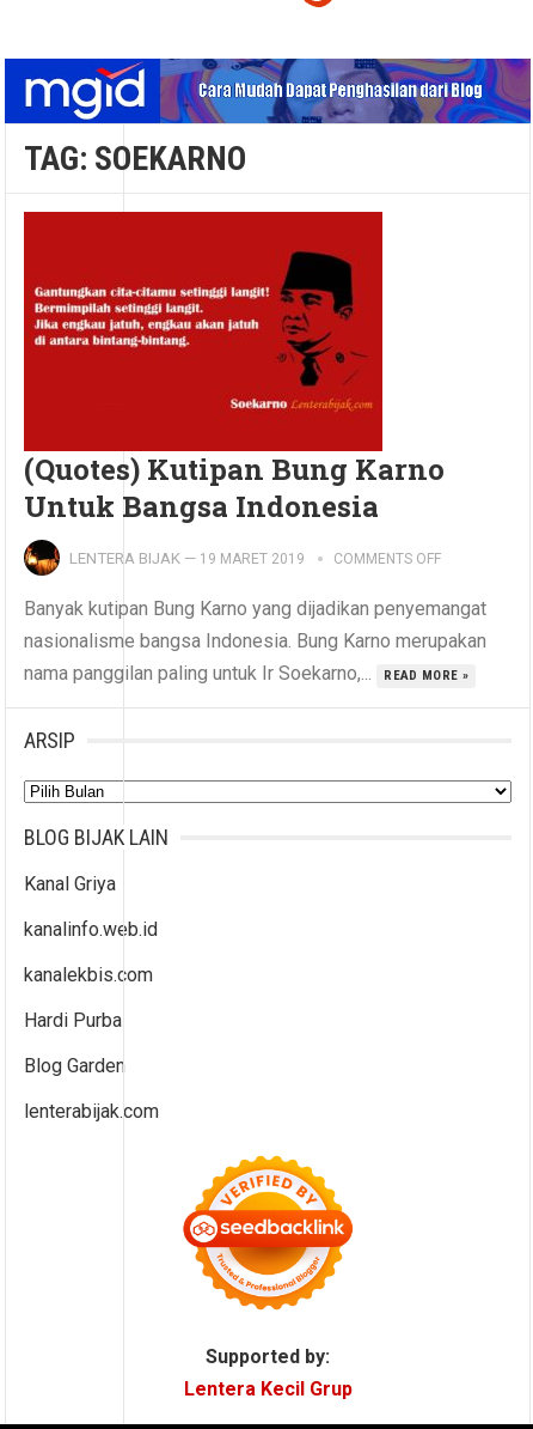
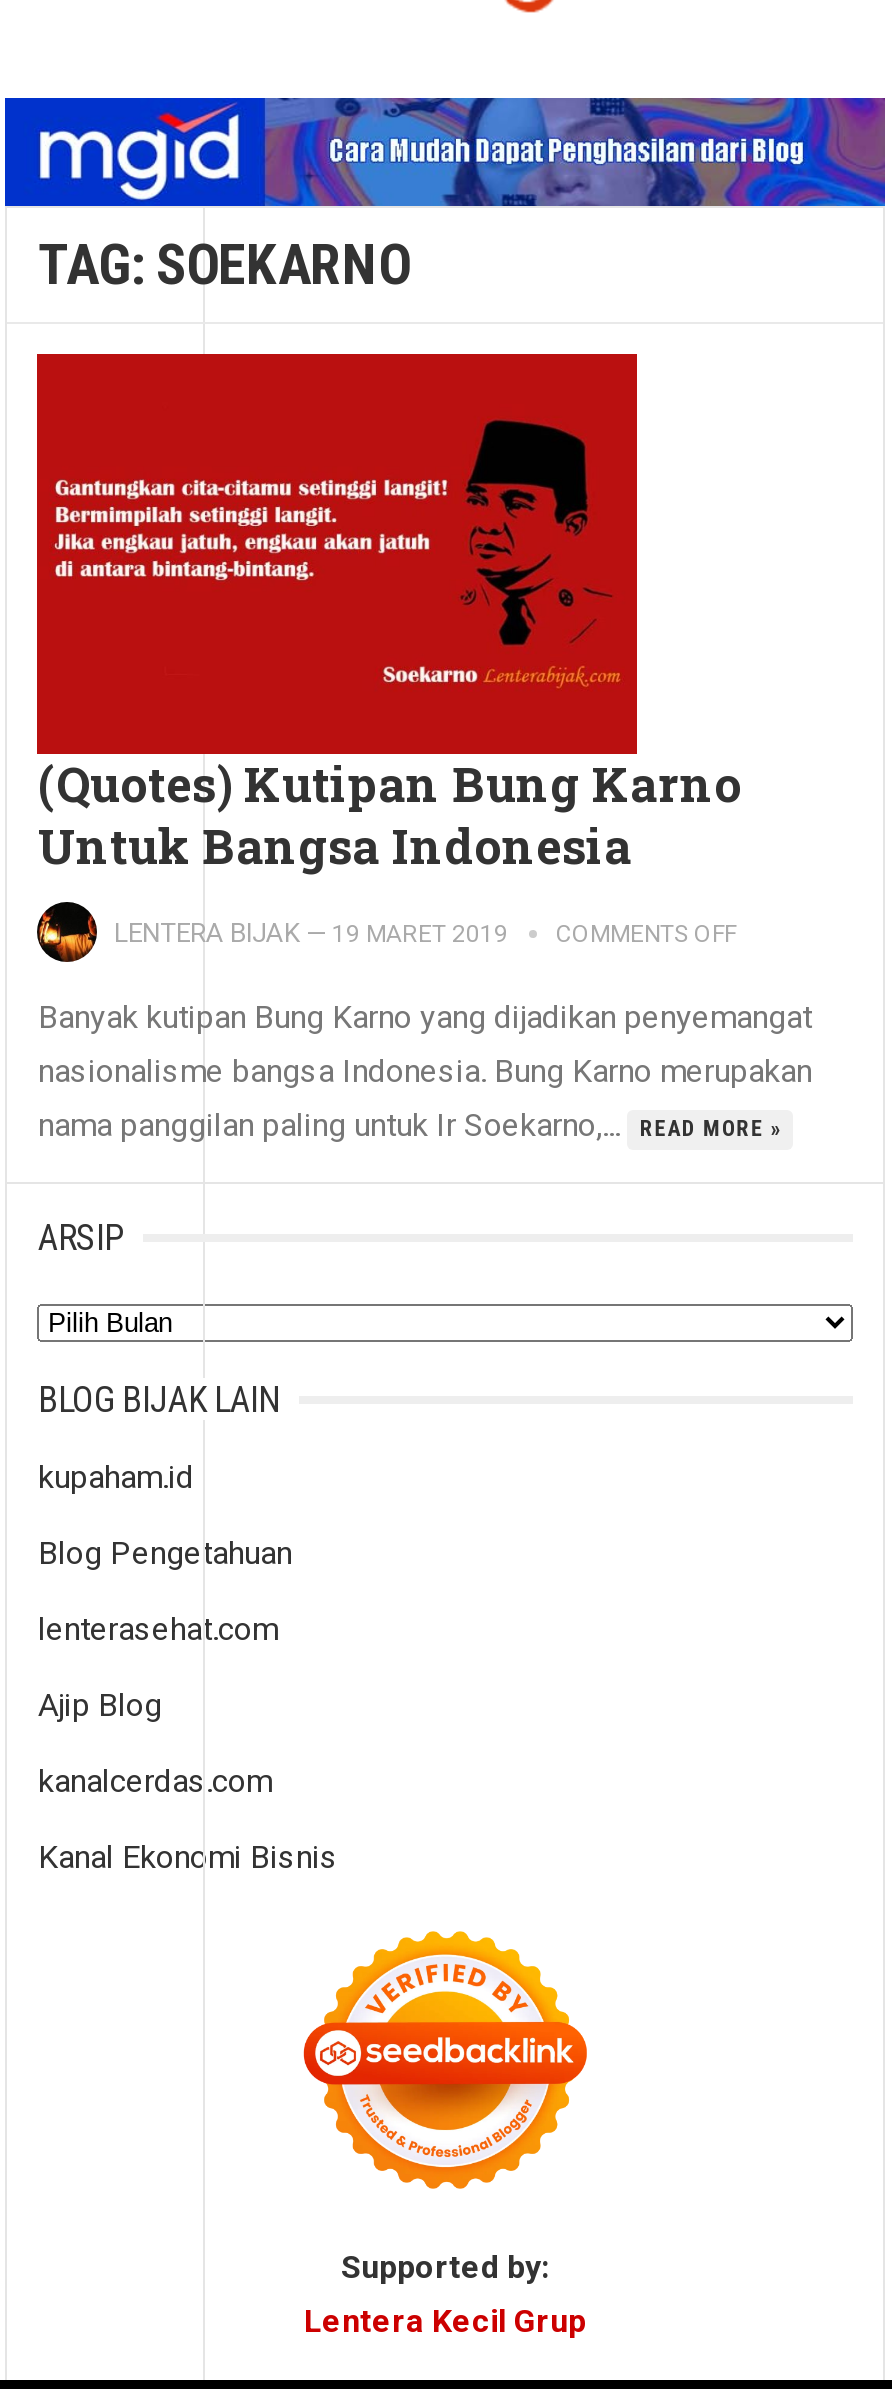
- Kanal Griya
+ kupaham.id

- kanalinfo.web.id
+ Blog Pengetahuan

- kanalekbis.com
+ lenterasehat.com

- Hardi Purba
+ Ajip Blog

- Blog Garden
+ kanalcerdas.com

- lenterabijak.com
+ Kanal Ekonomi Bisnis
